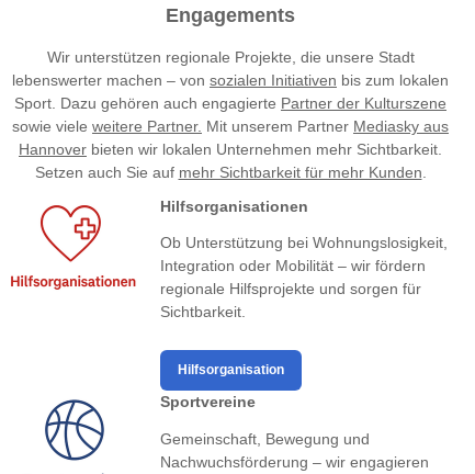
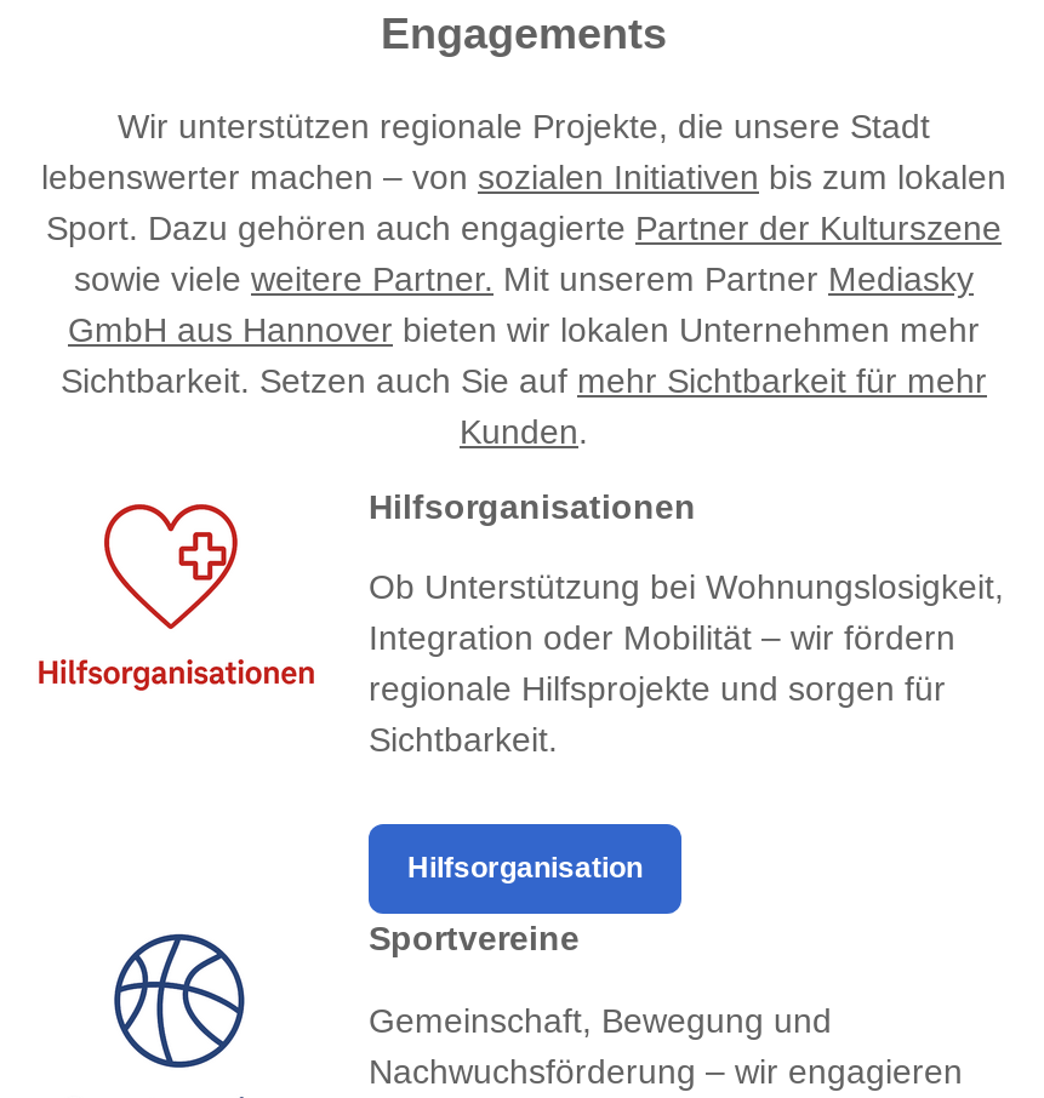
- sowie viele weitere Partner. Mit unserem Partner Mediasky aus
- Hannover bieten wir lokalen Unternehmen mehr Sichtbarkeit.
- Setzen auch Sie auf mehr Sichtbarkeit für mehr Kunden.
+ sowie viele weitere Partner. Mit unserem Partner Mediasky
+ GmbH aus Hannover bieten wir lokalen Unternehmen mehr
+ Sichtbarkeit. Setzen auch Sie auf mehr Sichtbarkeit für mehr
+ Kunden.
